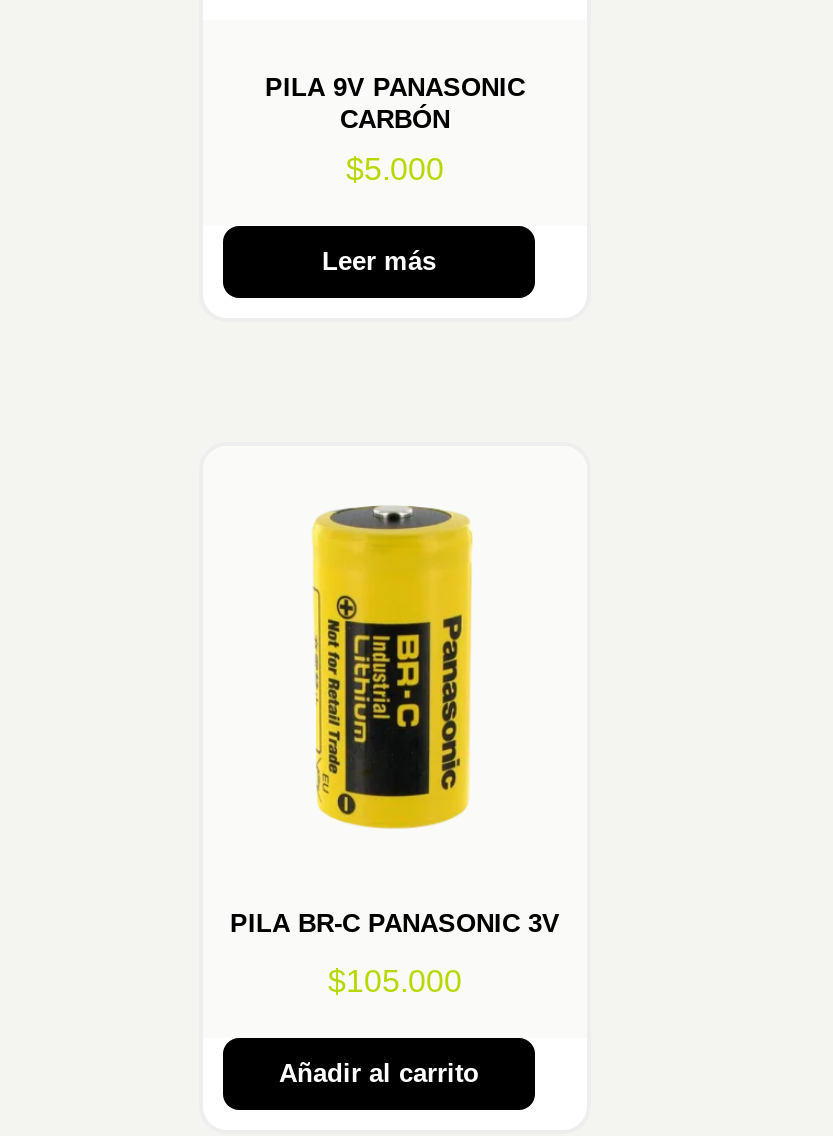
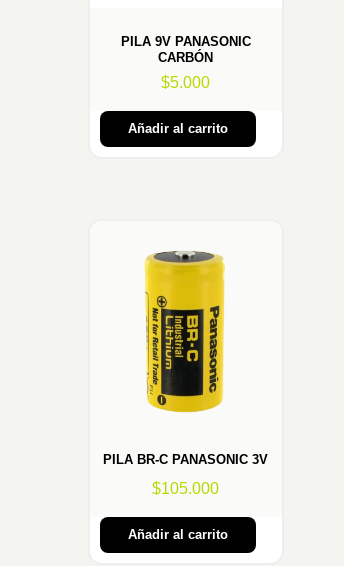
- Leer más
+ Añadir al carrito
